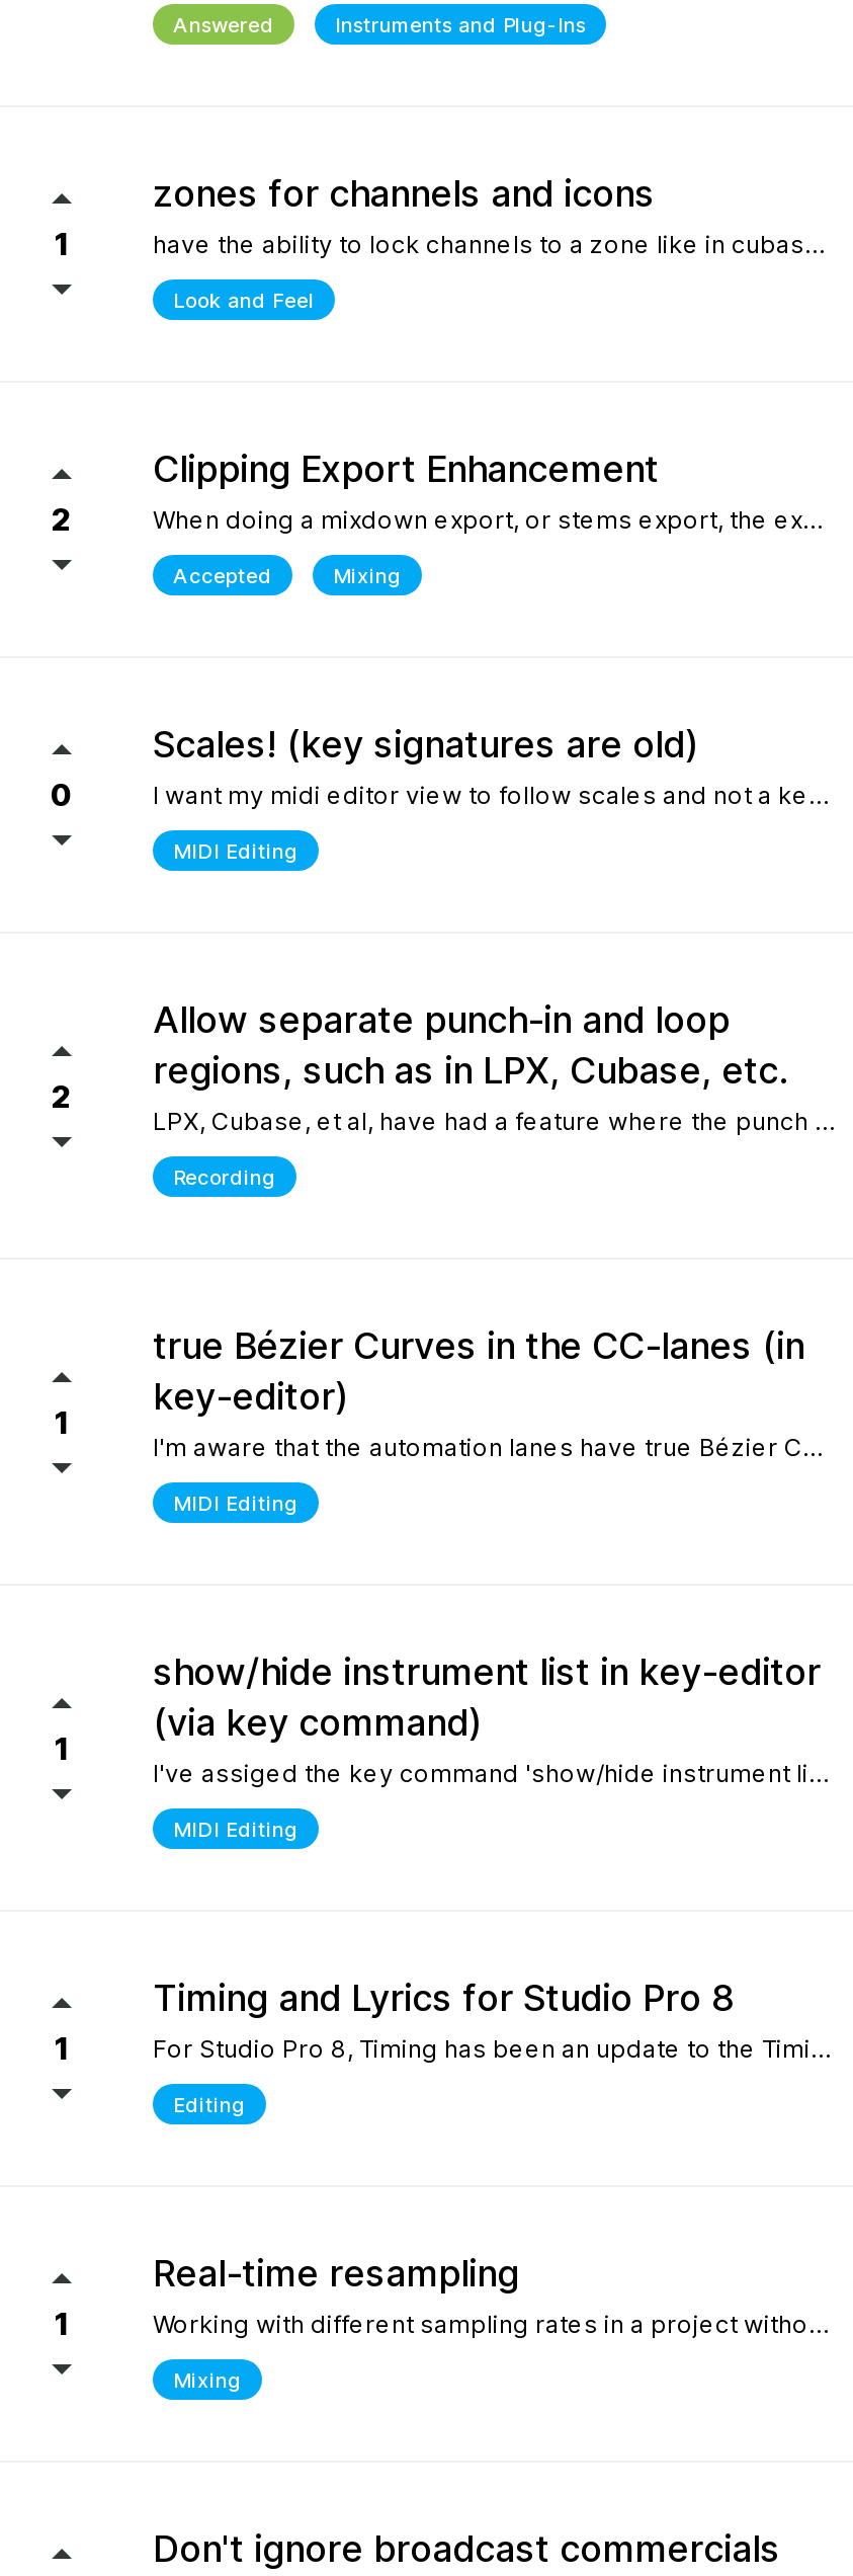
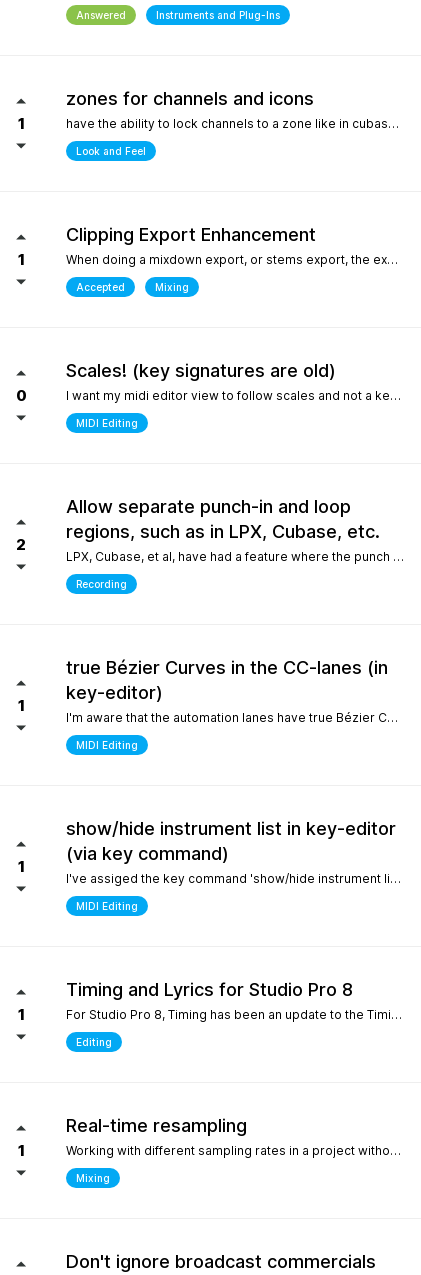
- 2
+ 1
